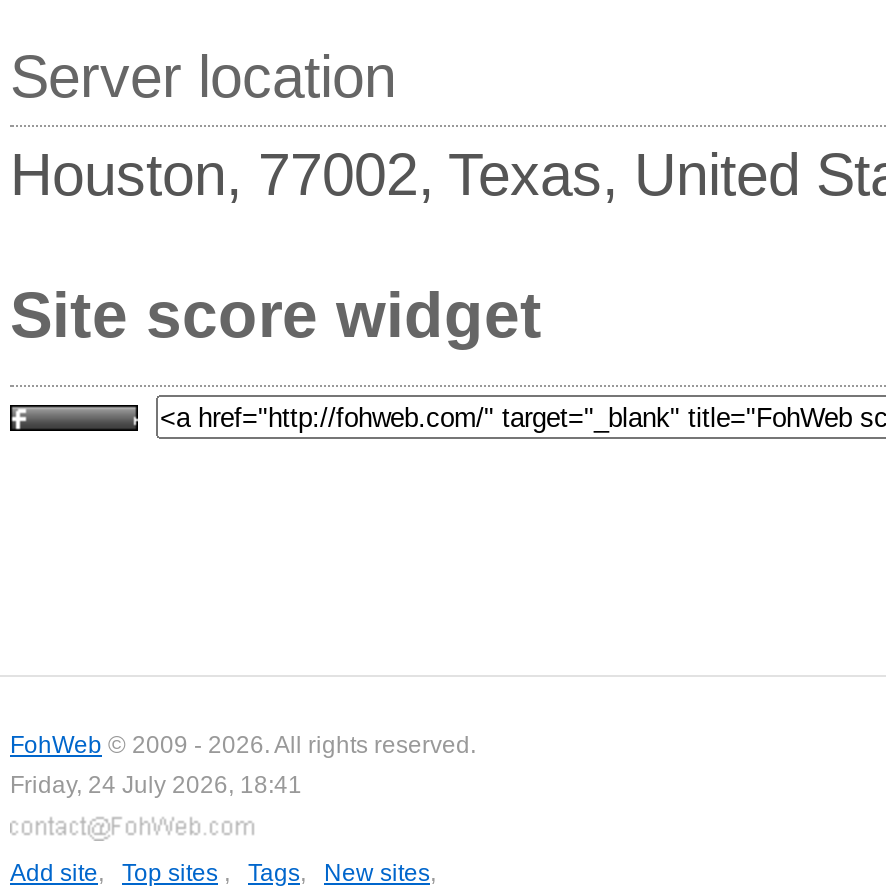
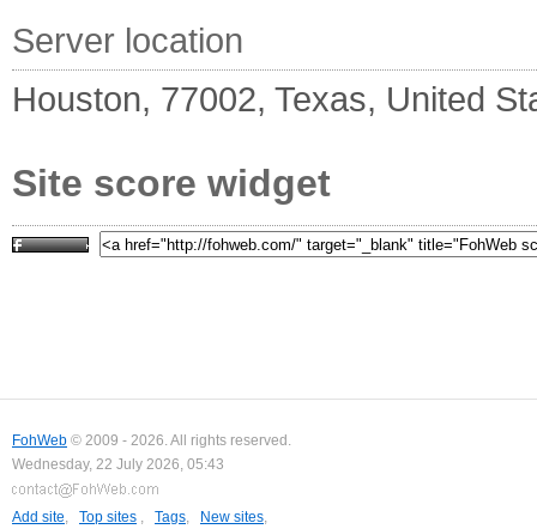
- Friday, 24 July 2026, 18:41
+ Wednesday, 22 July 2026, 05:43
